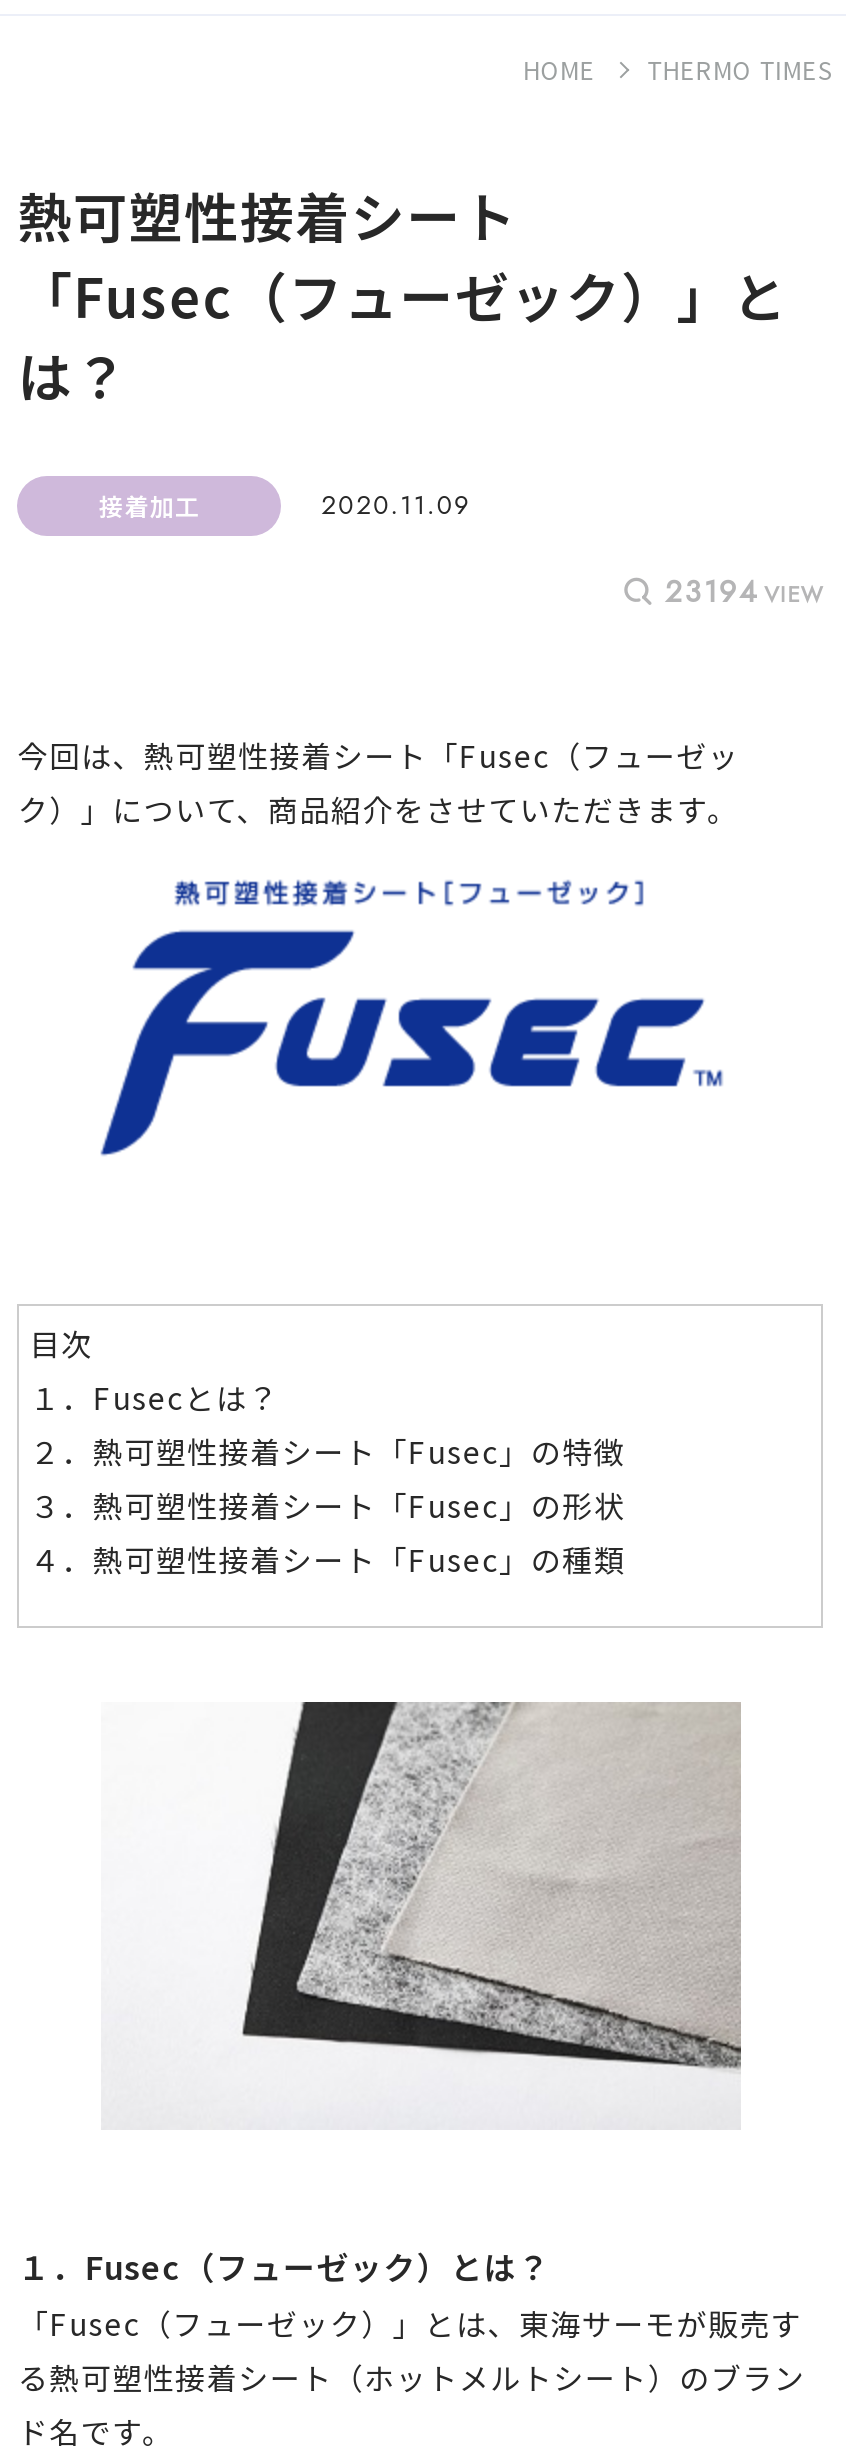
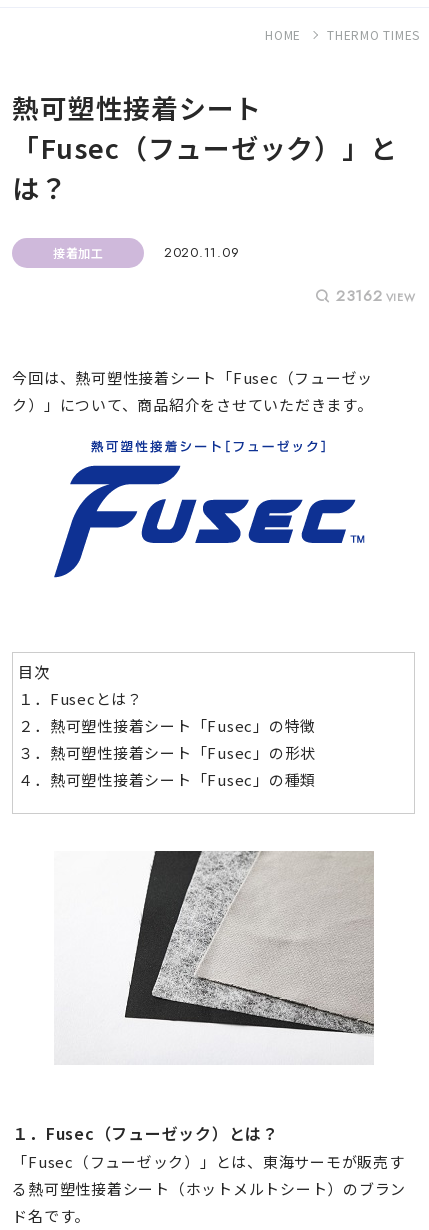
- 23194 VIEW
+ 23162 VIEW
